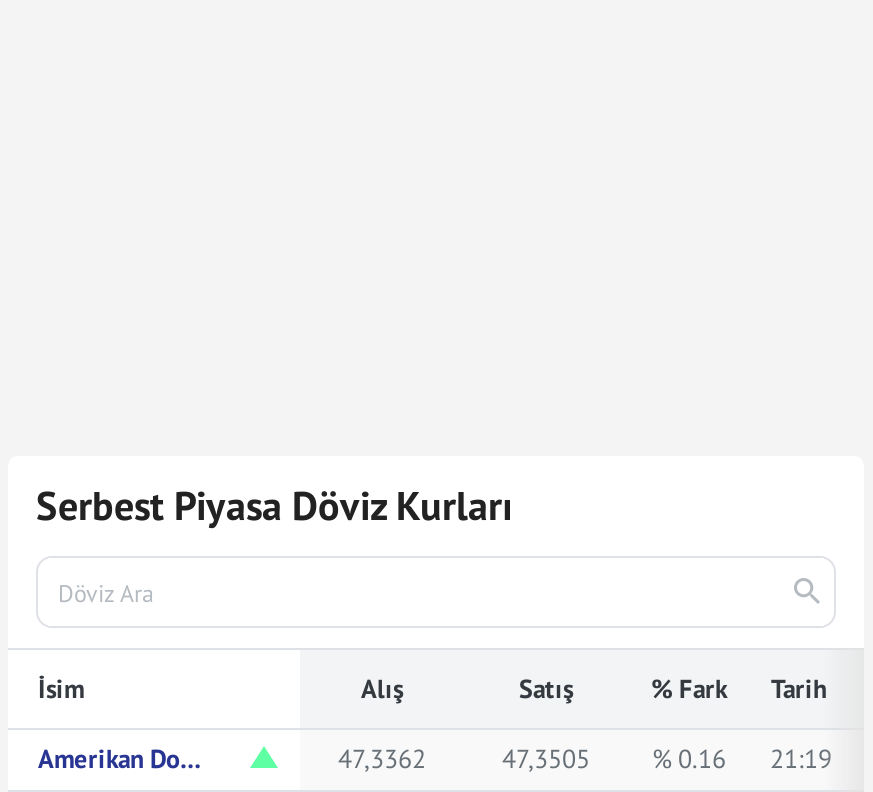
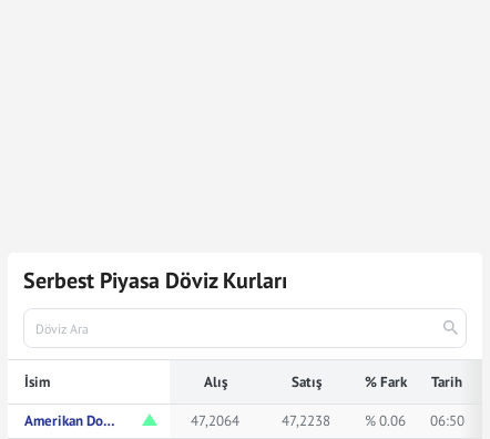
- 47,3362
+ 47,2064

- 47,3505
+ 47,2238

- % 0.16
+ % 0.06

- 21:19
+ 06:50
